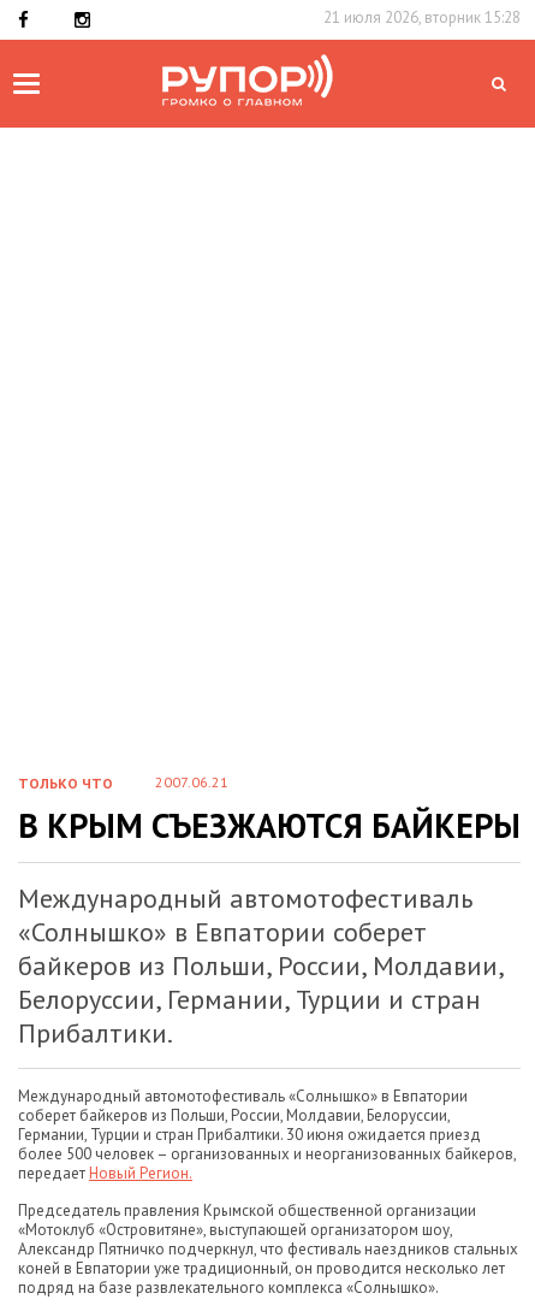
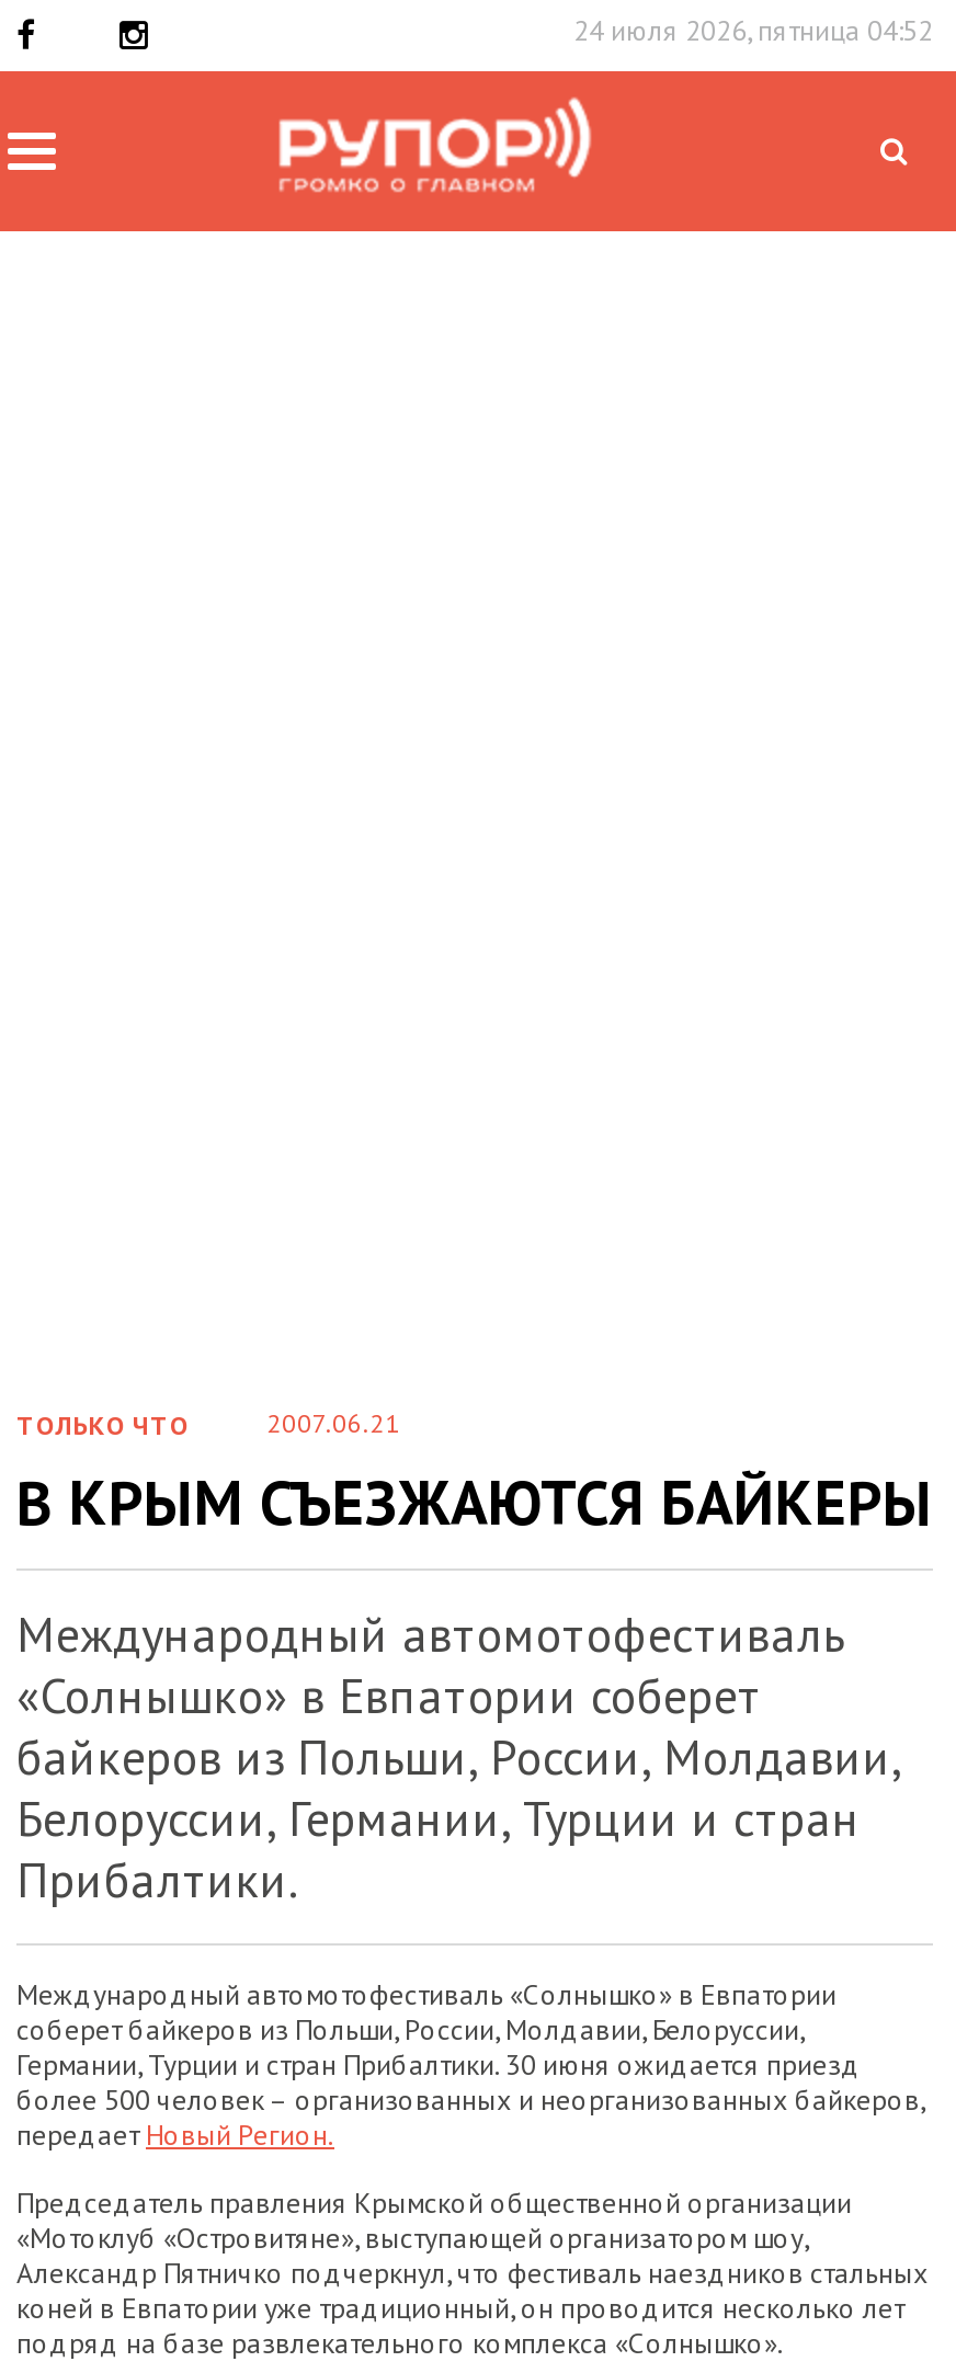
- 21 июля 2026, вторник 15:28
+ 24 июля 2026, пятница 04:52
